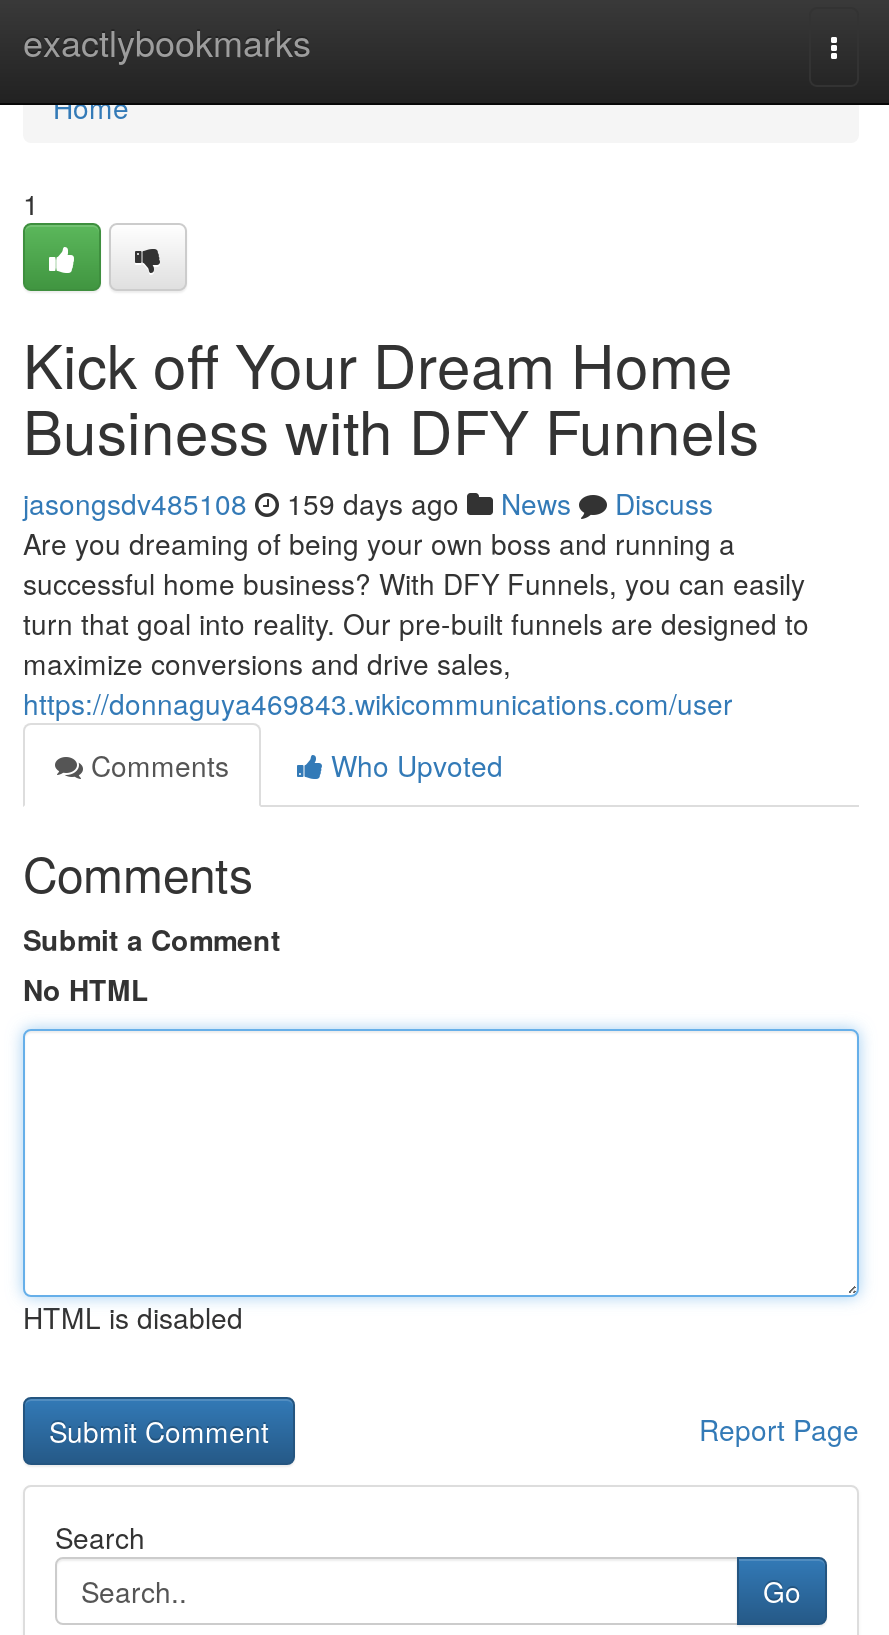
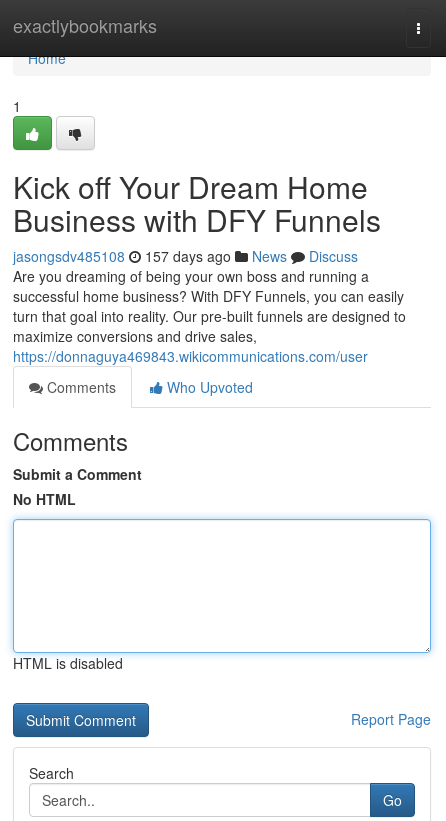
- jasongsdv485108 159 days ago News Discuss
+ jasongsdv485108 157 days ago News Discuss
